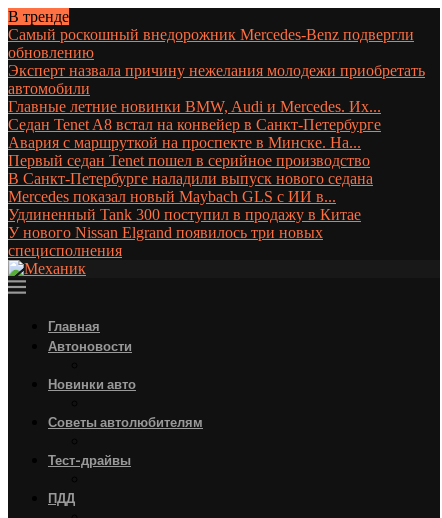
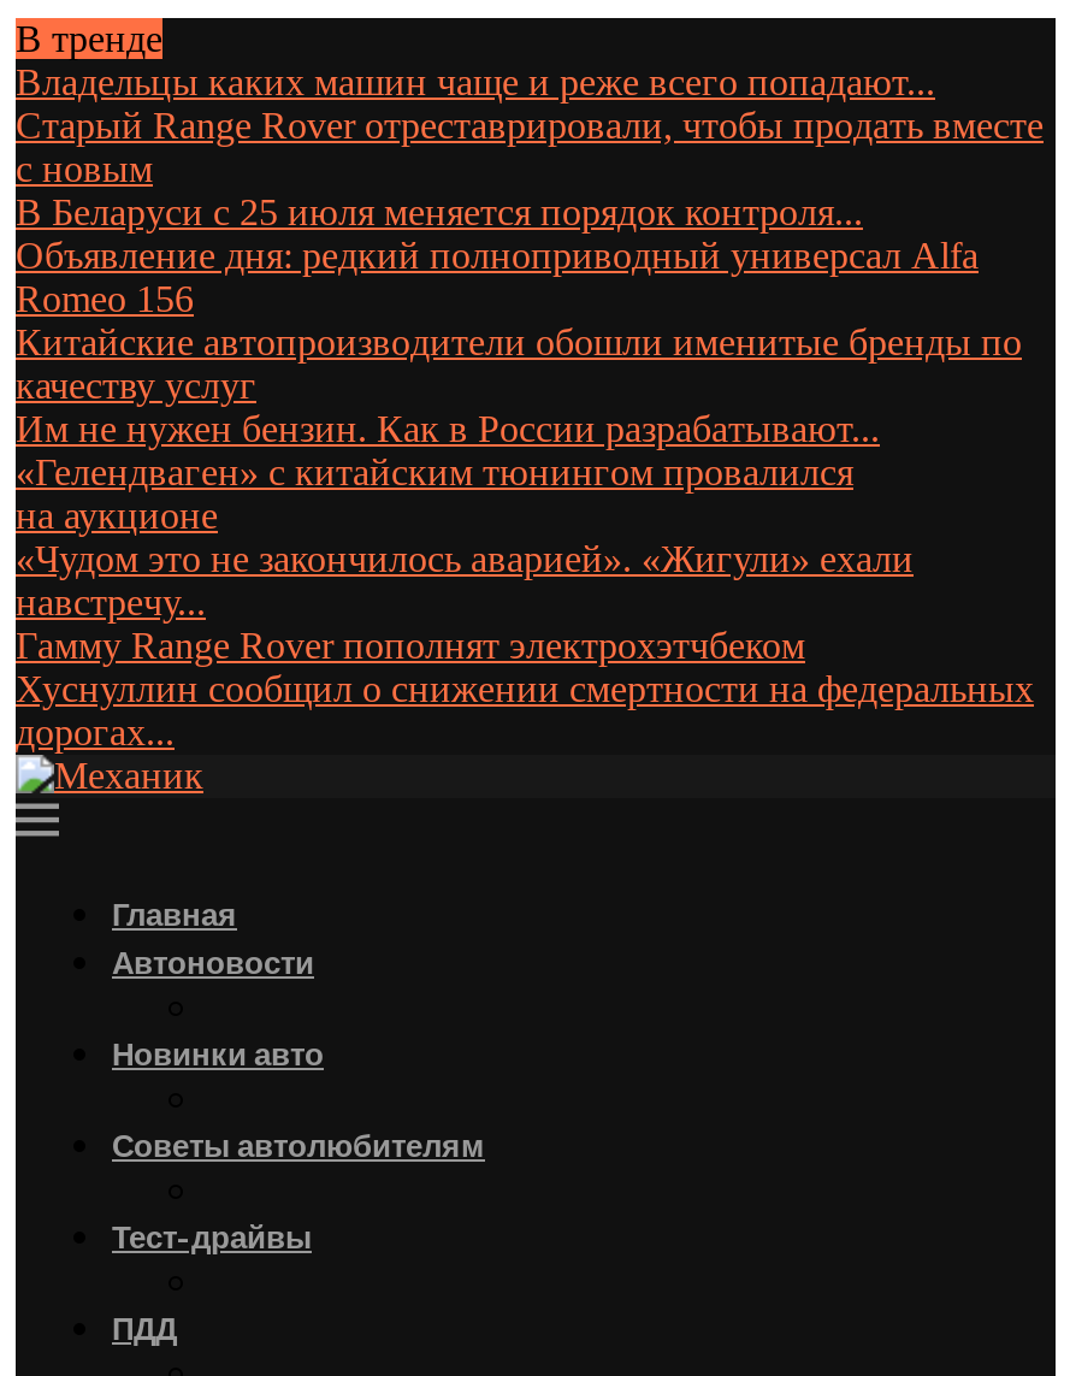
- Самый роскошный внедорожник Mercedes-Benz подвергли
- обновлению
- Эксперт назвала причину нежелания молодежи приобретать
- автомобили
- Главные летние новинки BMW, Audi и Mercedes. Их...
- Седан Tenet A8 встал на конвейер в Санкт-Петербурге
- Авария с маршруткой на проспекте в Минске. На...
- Первый седан Tenet пошел в серийное производство
- В Санкт-Петербурге наладили выпуск нового седана
- Mercedes показал новый Maybach GLS с ИИ в...
- Удлиненный Tank 300 поступил в продажу в Китае
- У нового Nissan Elgrand появилось три новых
- специсполнения
+ Владельцы каких машин чаще и реже всего попадают...
+ Старый Range Rover отреставрировали, чтобы продать вместе
+ с новым
+ В Беларуси с 25 июля меняется порядок контроля...
+ Объявление дня: редкий полноприводный универсал Alfa
+ Romeo 156
+ Китайские автопроизводители обошли именитые бренды по
+ качеству услуг
+ Им не нужен бензин. Как в России разрабатывают...
+ «Гелендваген» с китайским тюнингом провалился
+ на аукционе
+ «Чудом это не закончилось аварией». «Жигули» ехали
+ навстречу...
+ Гамму Range Rover пополнят электрохэтчбеком
+ Хуснуллин сообщил о снижении смертности на федеральных
+ дорогах...
